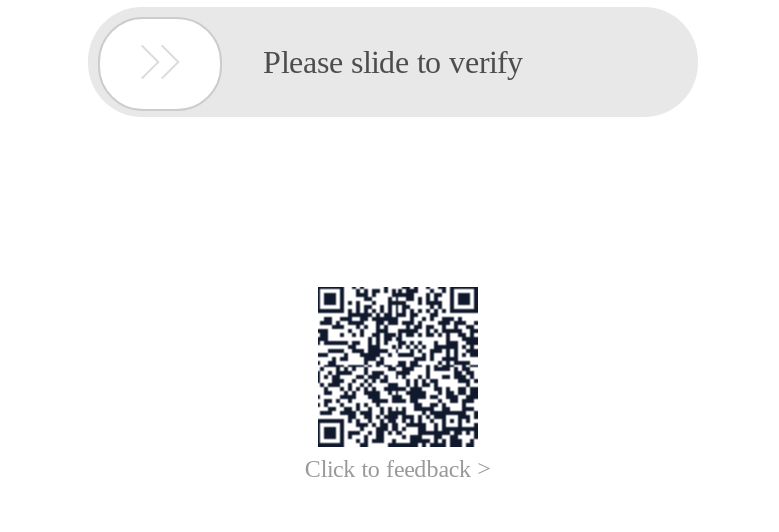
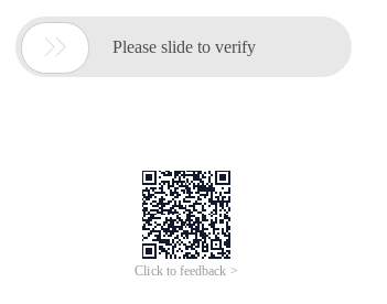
- [image]
+ [image]
